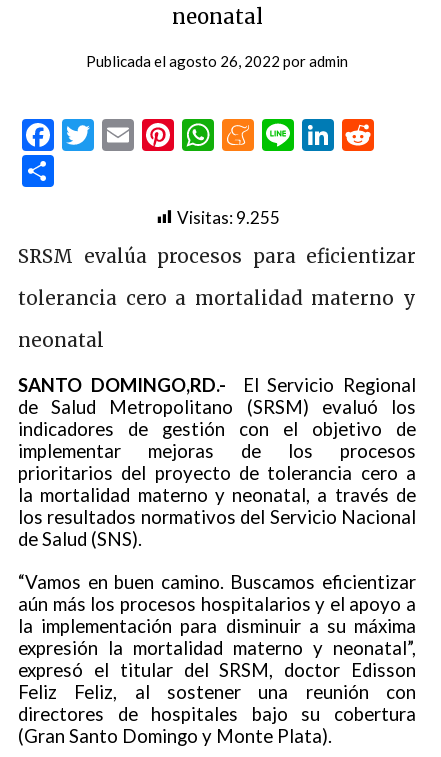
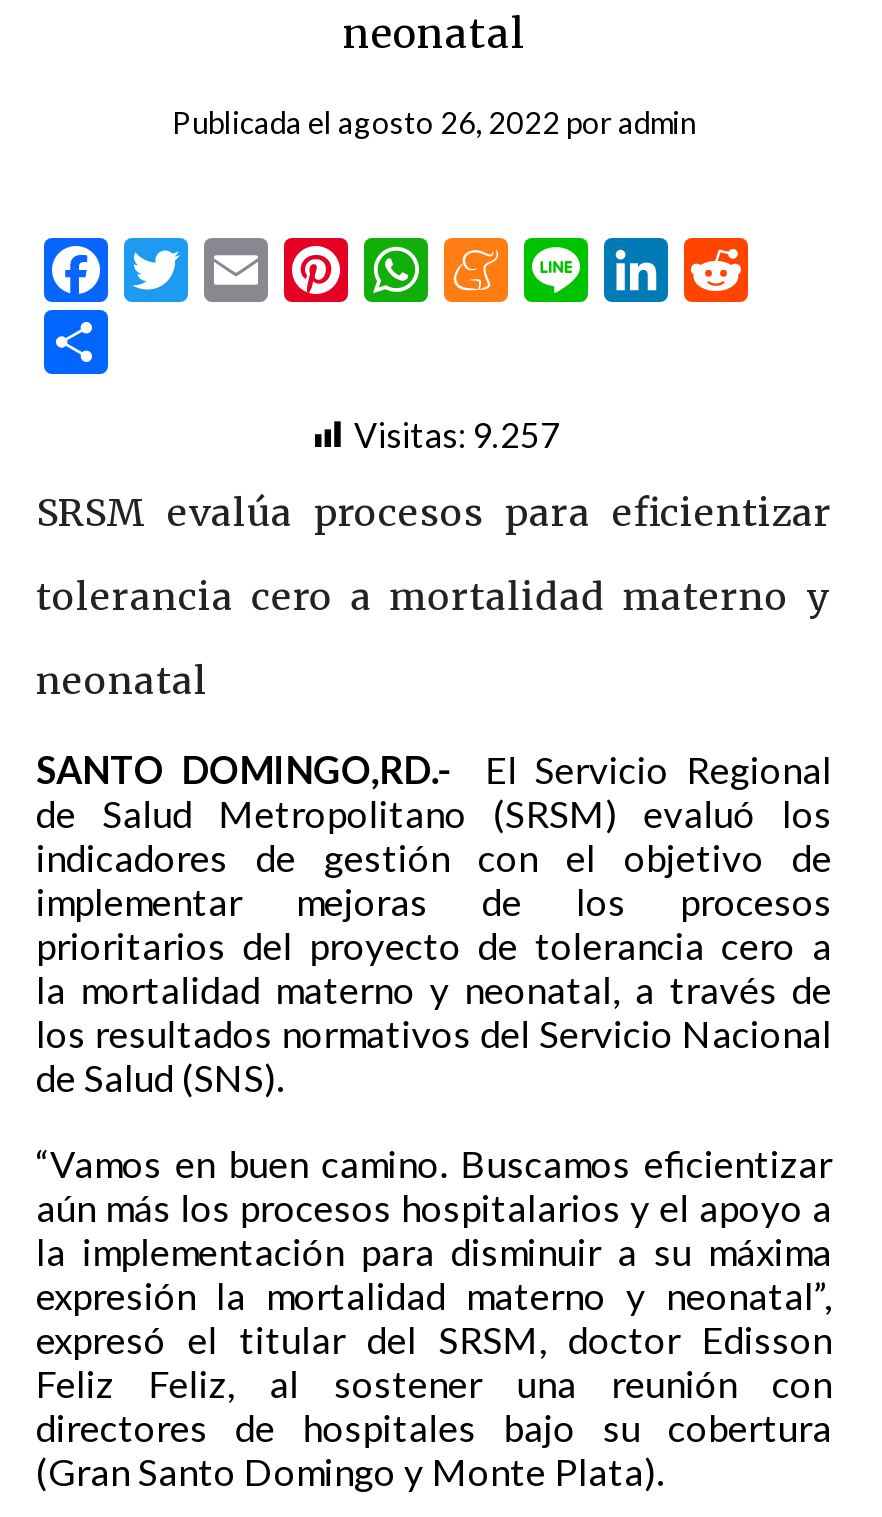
- Visitas: 9.255
+ Visitas: 9.257
